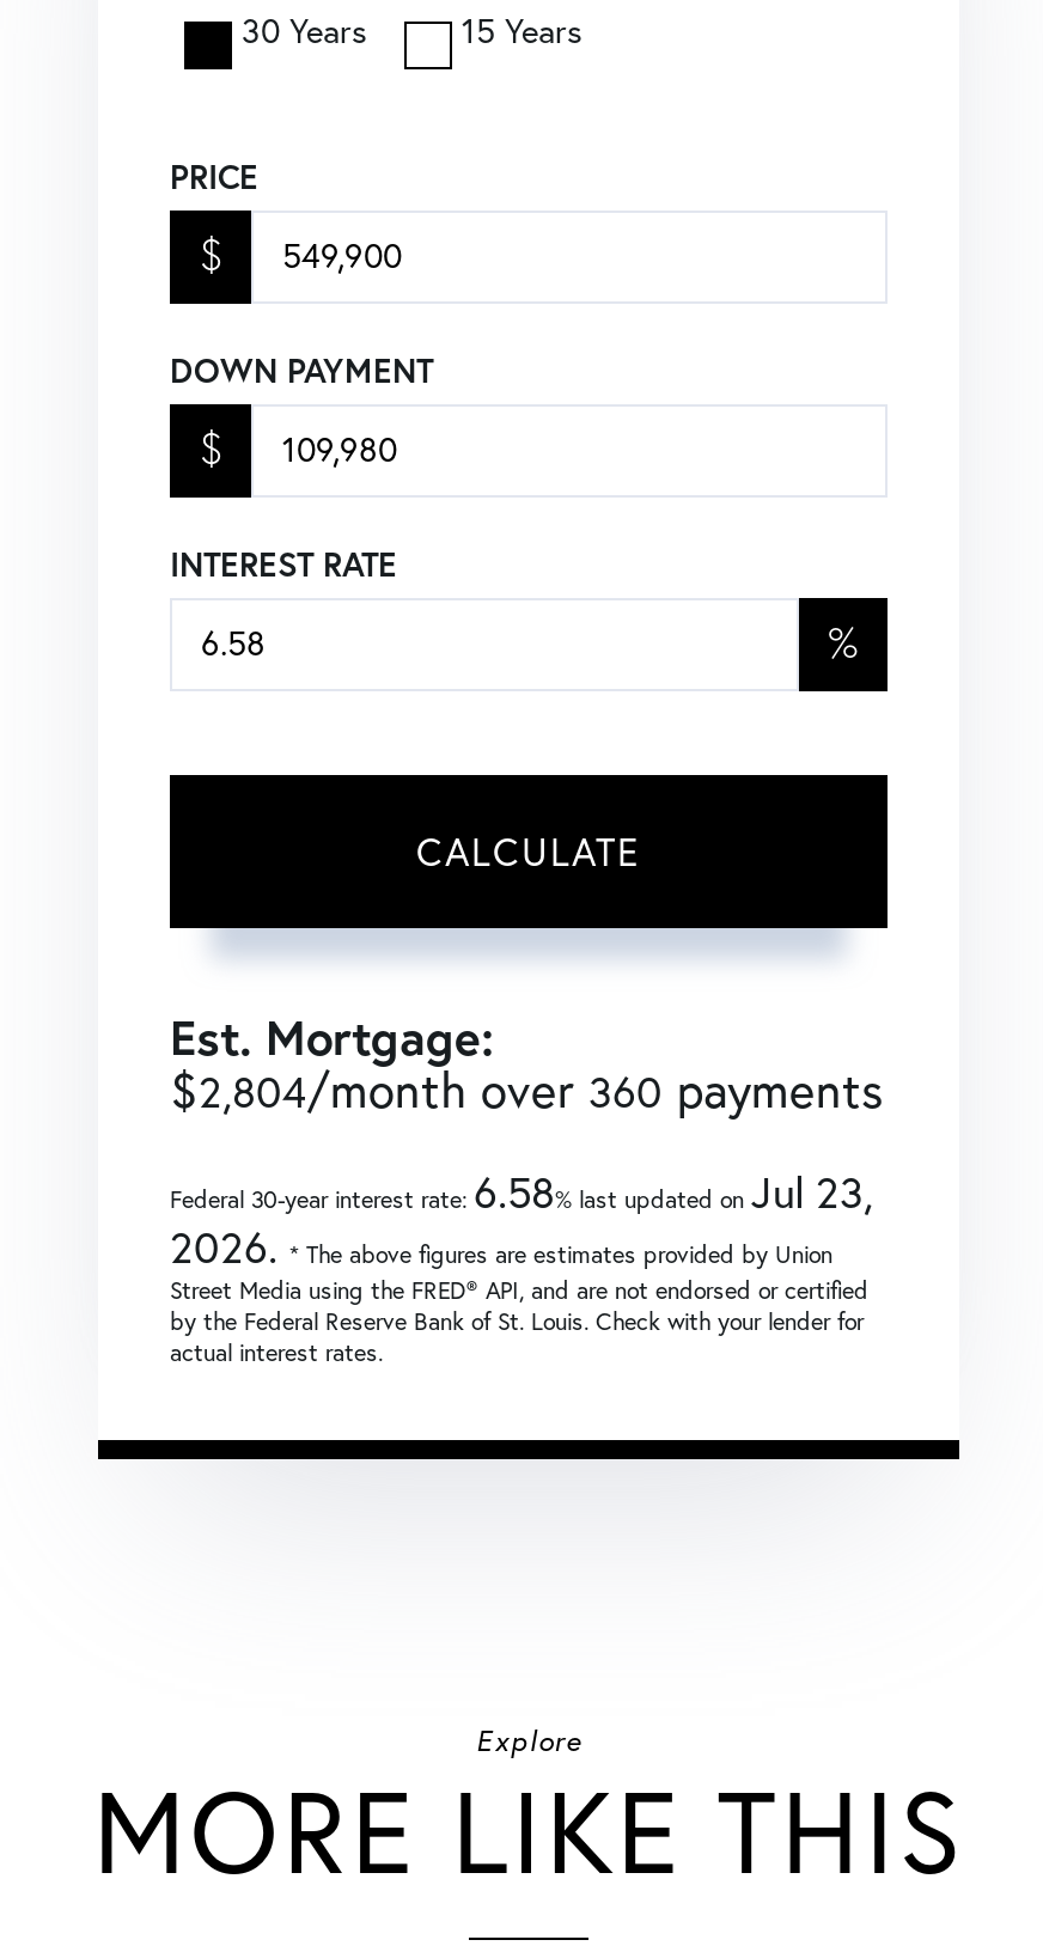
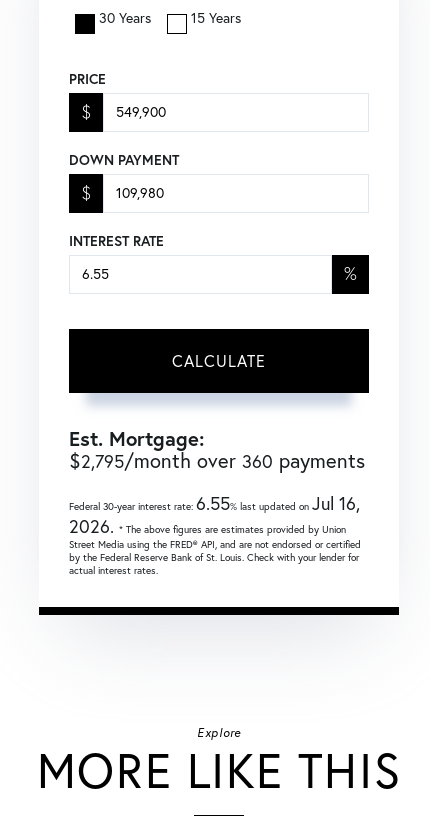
- $2,804/month over 360 payments
+ $2,795/month over 360 payments

- Federal 30-year interest rate: 6.58% last updated onJul 23,
+ Federal 30-year interest rate: 6.55% last updated onJul 16,
